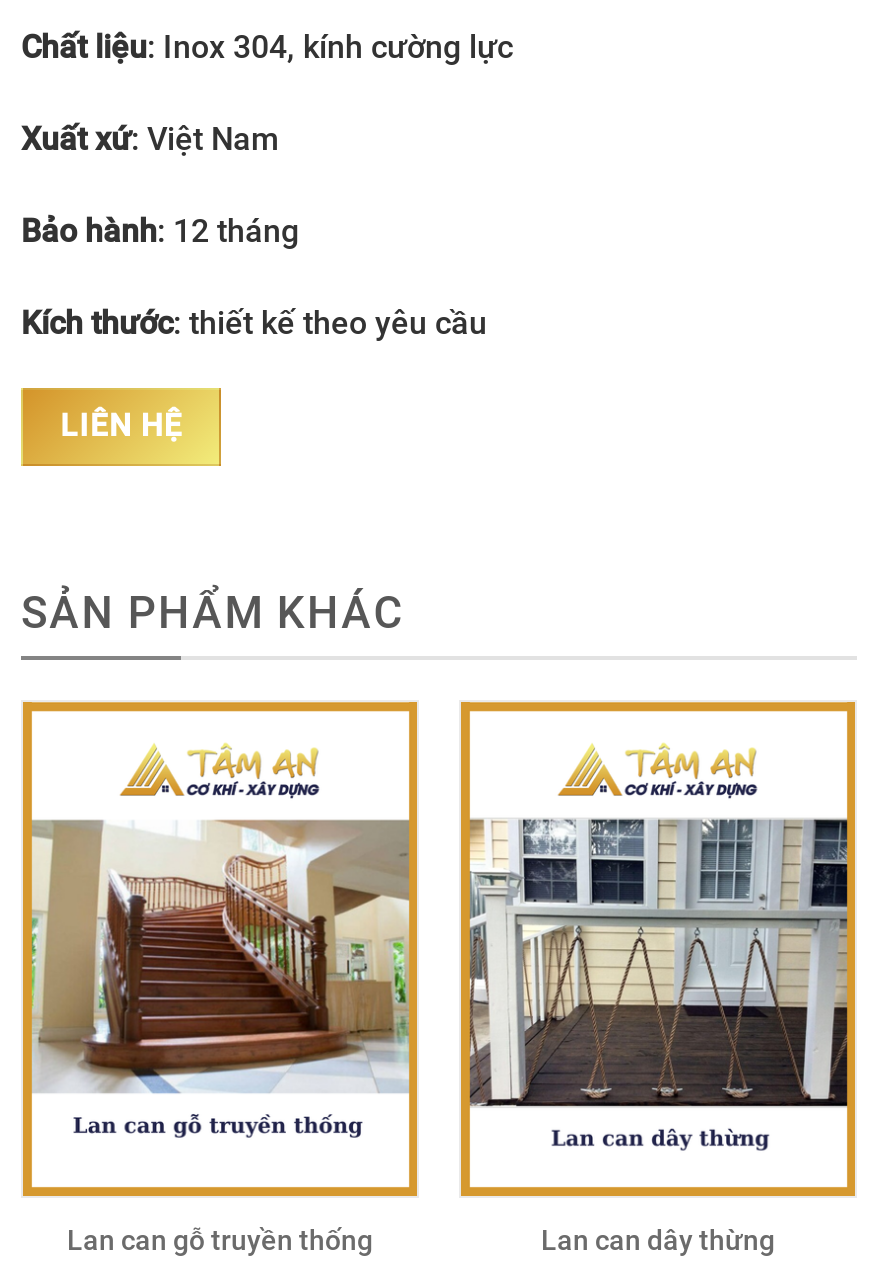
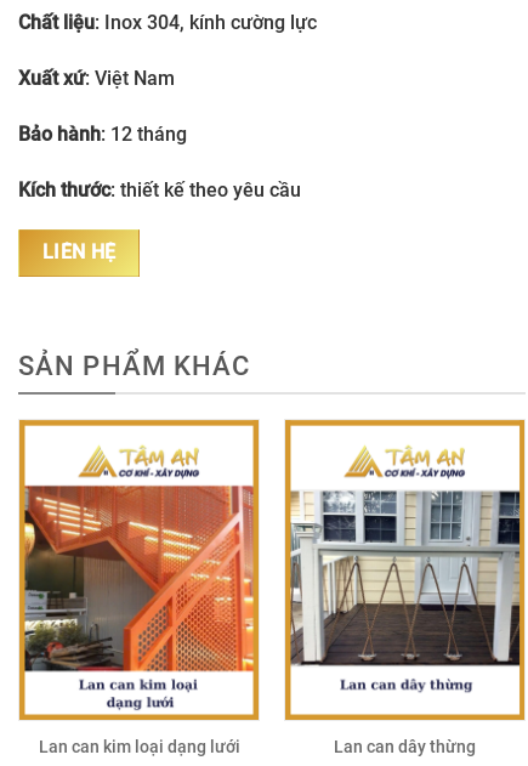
- [image]
- Lan can gỗ truyền thống
+ [image]
+ Lan can kim loại dạng lưới
